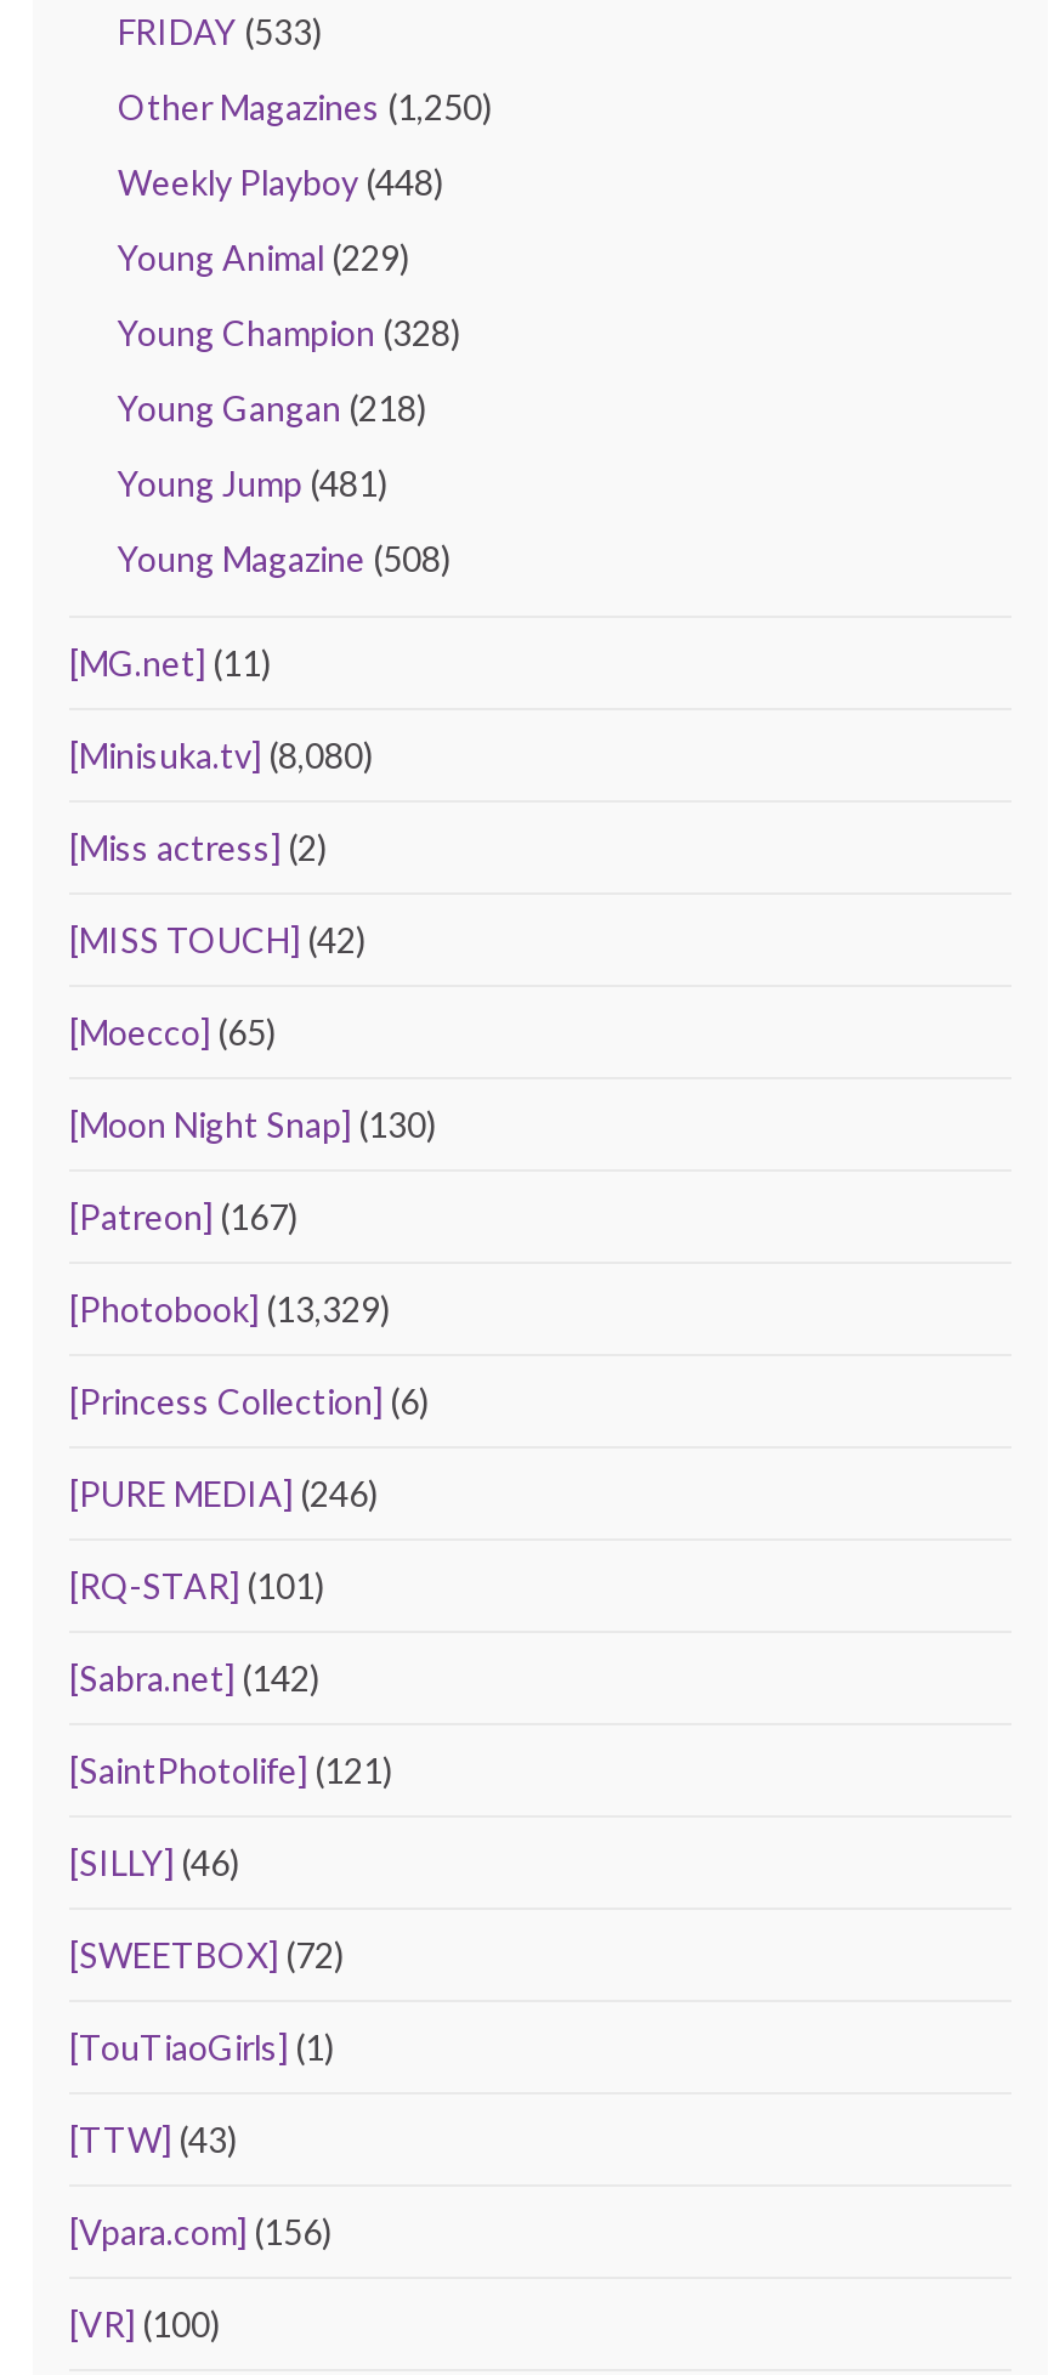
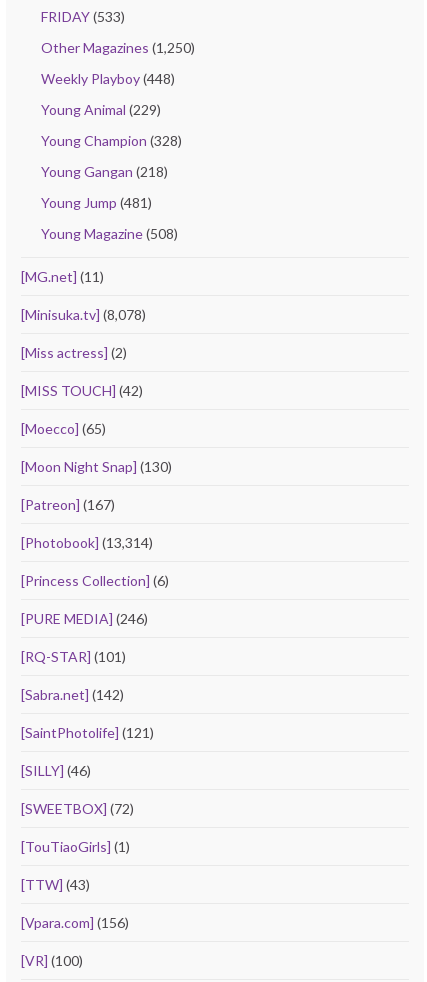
- [Minisuka.tv] (8,080)
+ [Minisuka.tv] (8,078)

- [Photobook] (13,329)
+ [Photobook] (13,314)
